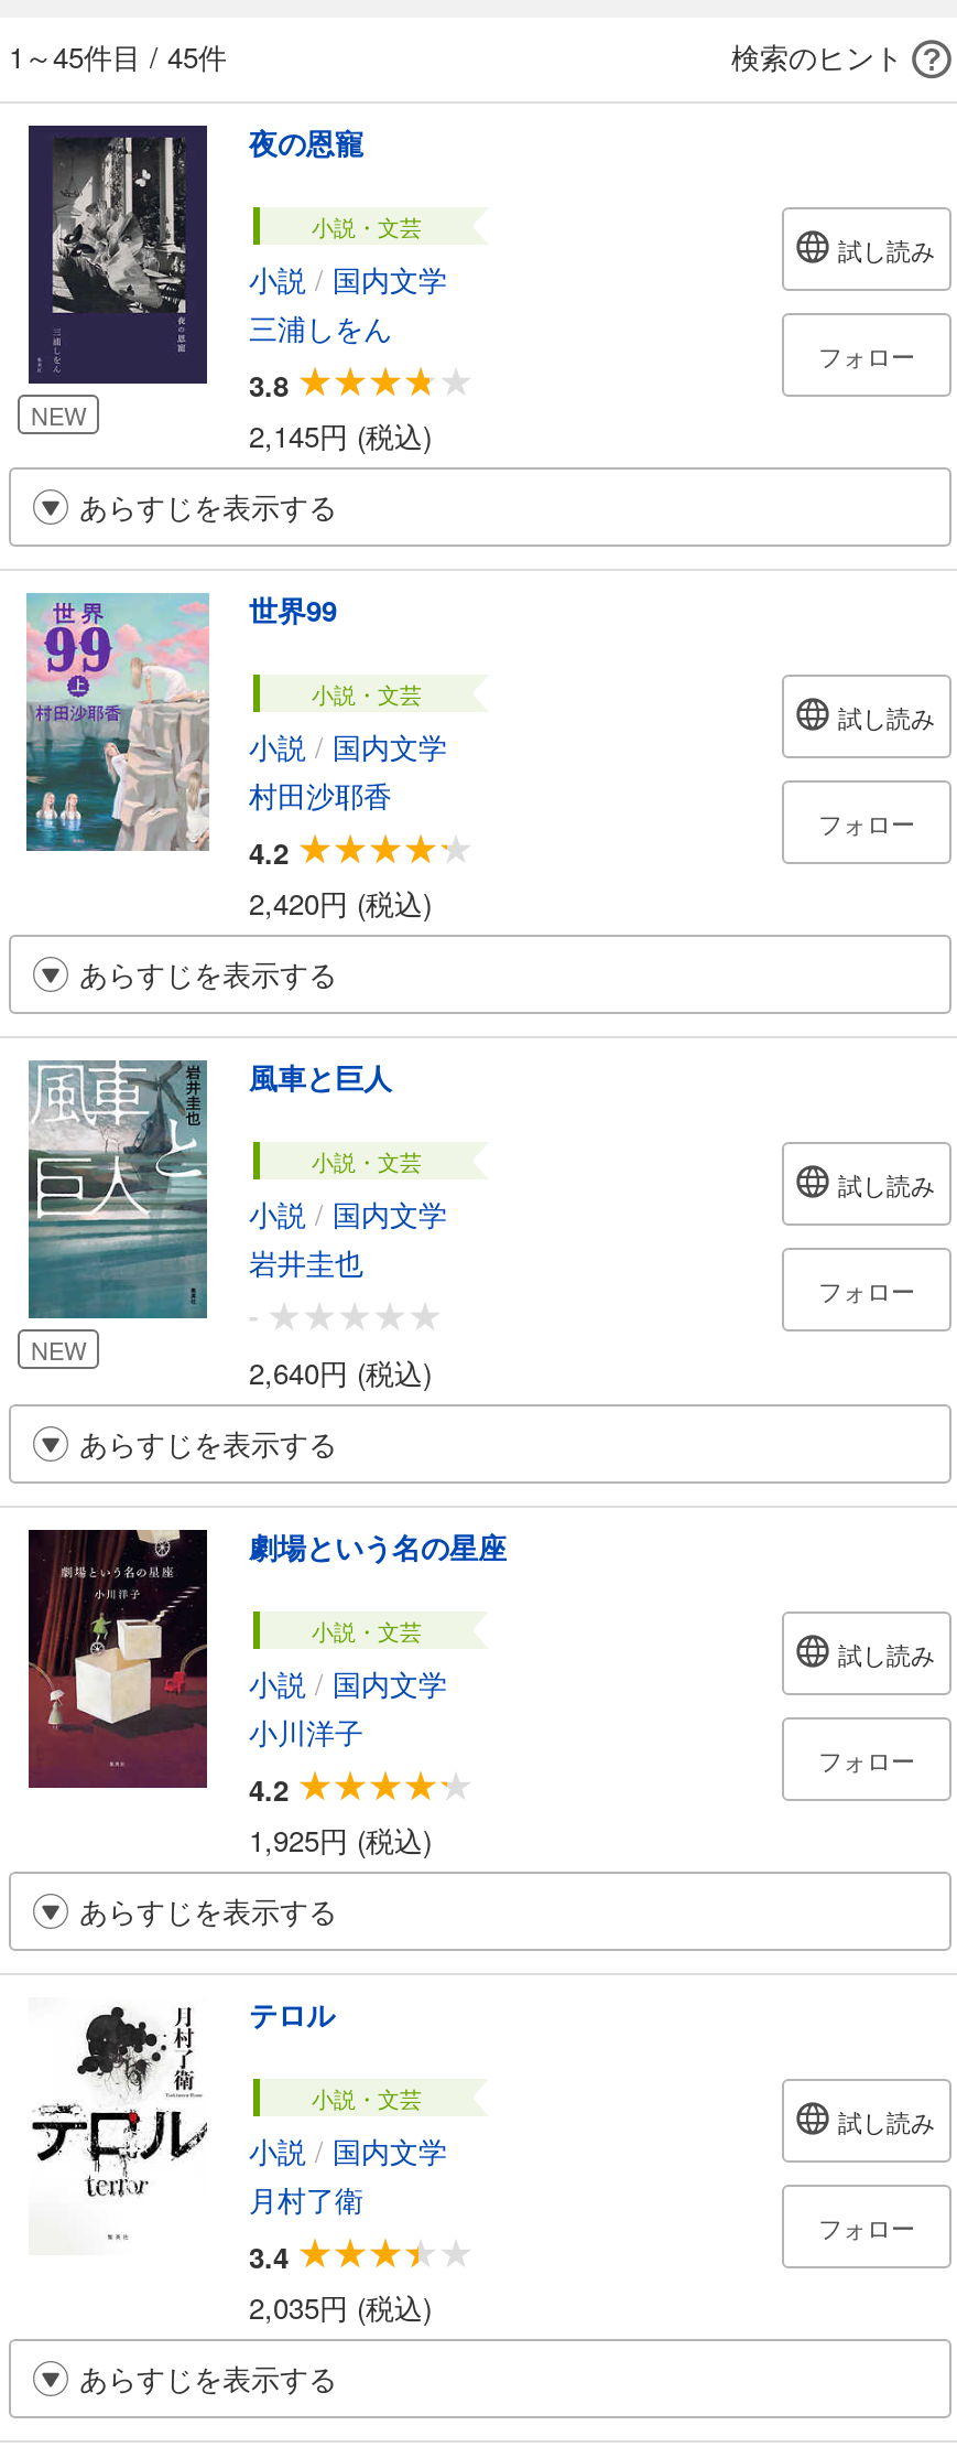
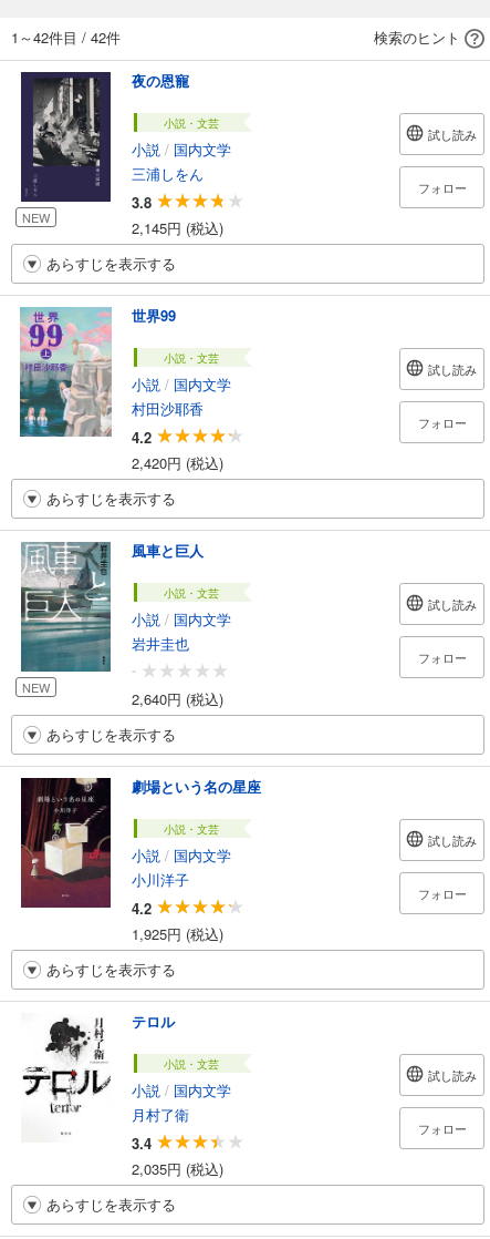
- 1～45件目/ 45件
+ 1～42件目/ 42件
